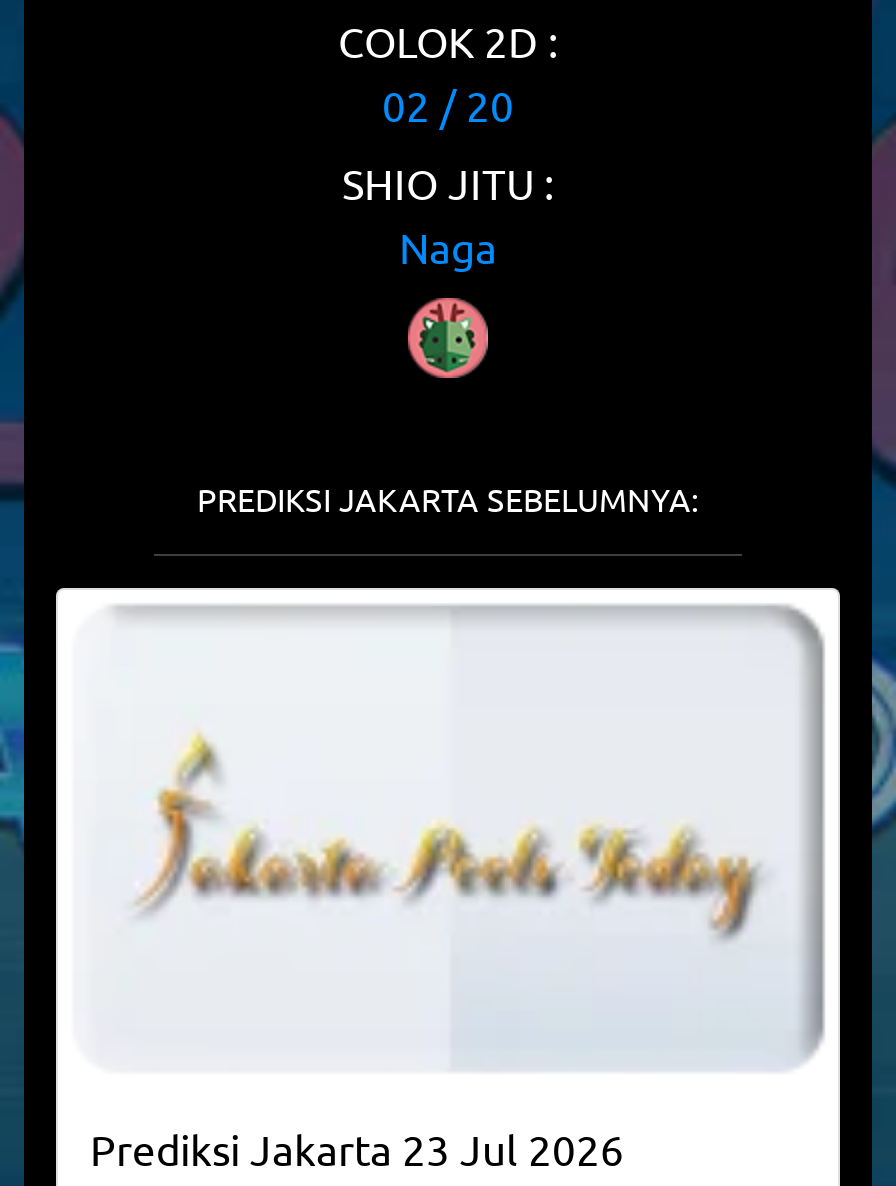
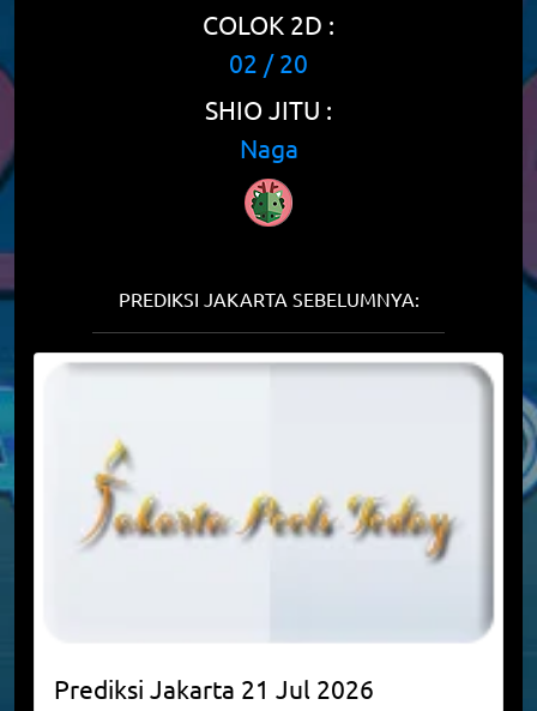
- Prediksi Jakarta 23 Jul 2026
+ Prediksi Jakarta 21 Jul 2026
